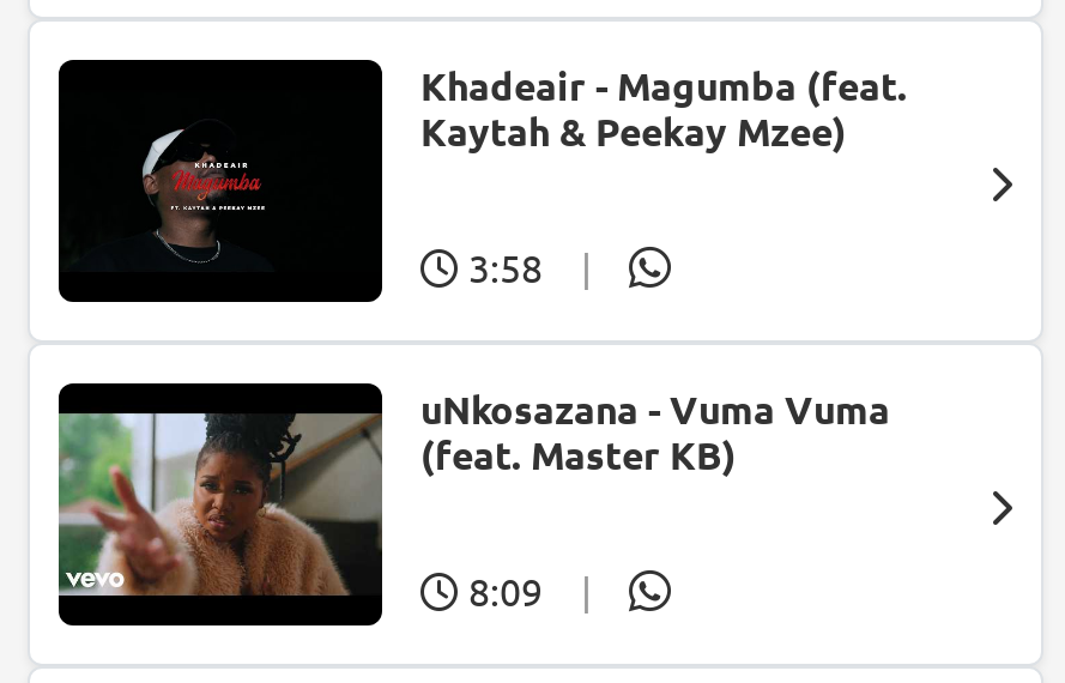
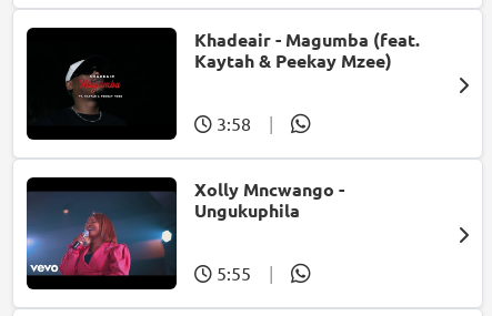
- [image]
- uNkosazana - Vuma Vuma
- (feat. Master KB)
+ [image]
+ Xolly Mncwango -
+ Ungukuphila

- 8:09
+ 5:55
